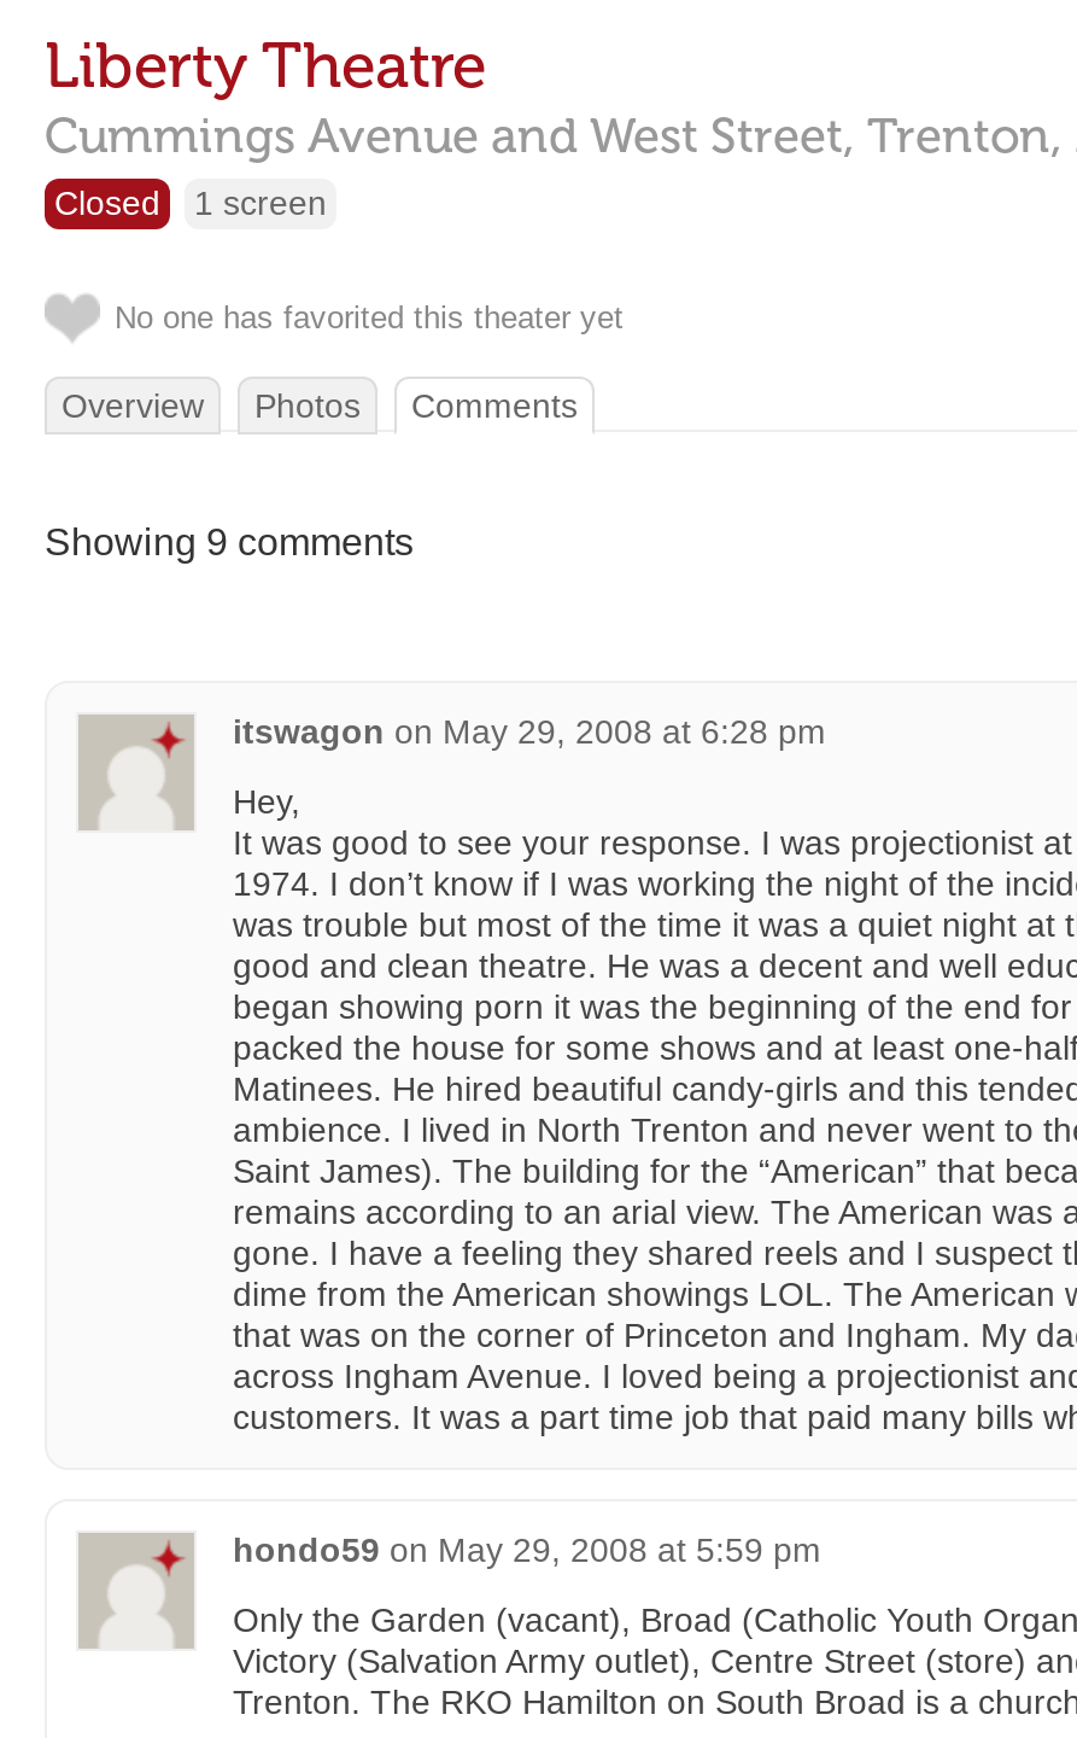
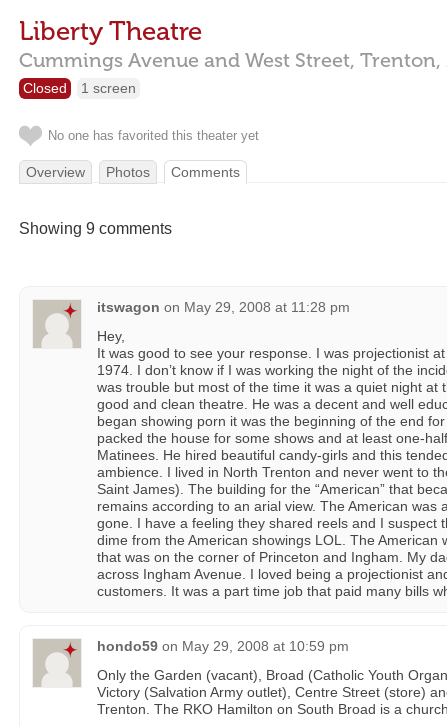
- itswagon on May 29, 2008 at 6:28 pm
+ itswagon on May 29, 2008 at 11:28 pm

- hondo59 on May 29, 2008 at 5:59 pm
+ hondo59 on May 29, 2008 at 10:59 pm
